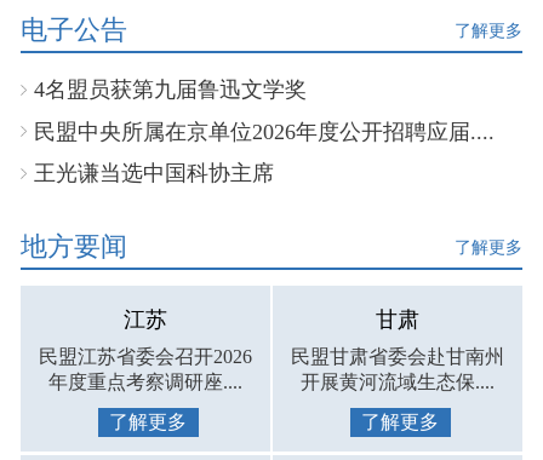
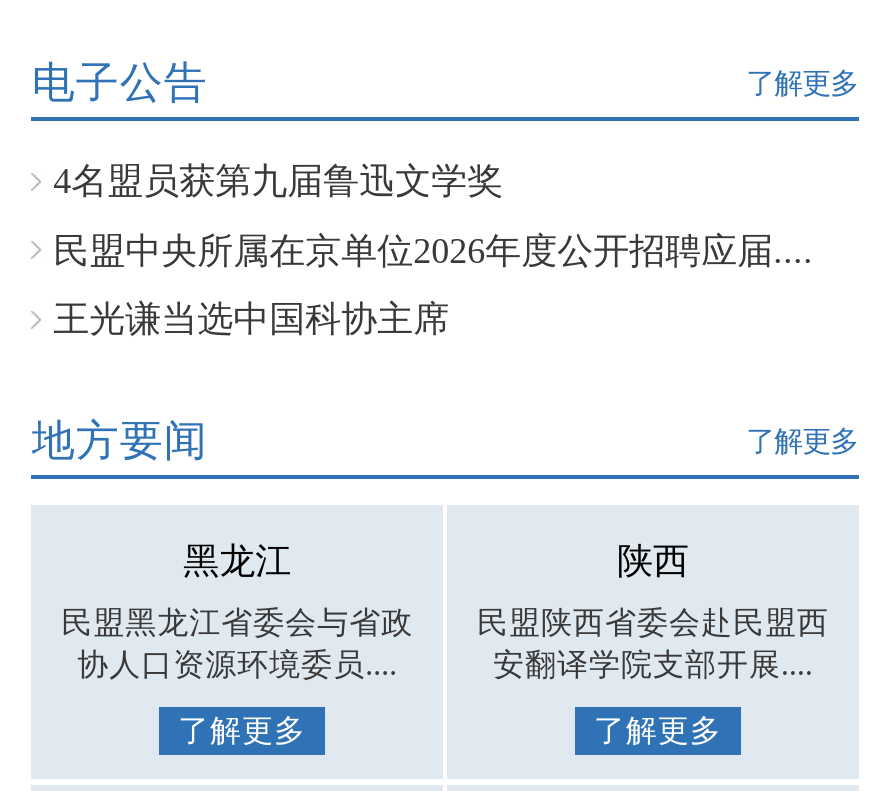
- 江苏
+ 黑龙江

- 甘肃
+ 陕西

- 民盟江苏省委会召开2026
- 年度重点考察调研座....
+ 民盟黑龙江省委会与省政
+ 协人口资源环境委员....

- 民盟甘肃省委会赴甘南州
- 开展黄河流域生态保....
+ 民盟陕西省委会赴民盟西
+ 安翻译学院支部开展....
